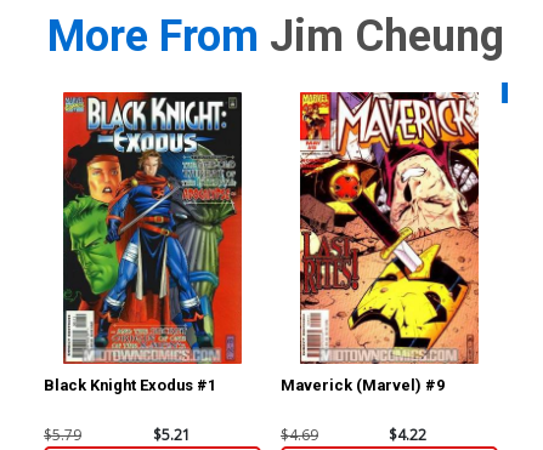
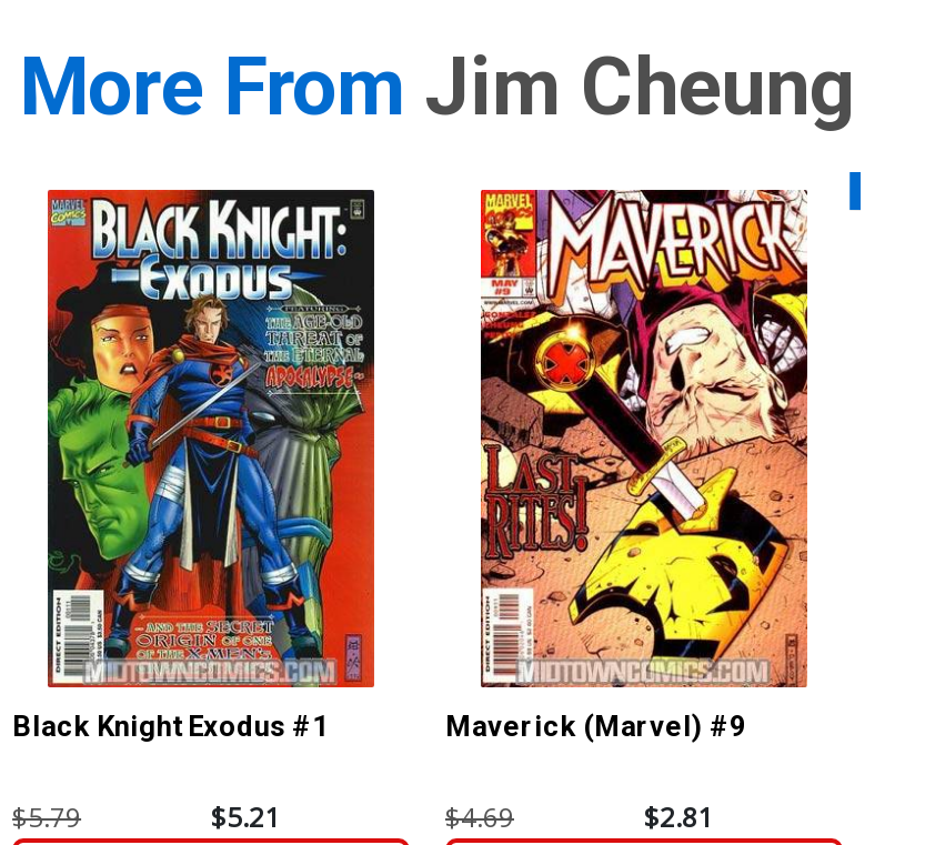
- $4.22
+ $2.81
